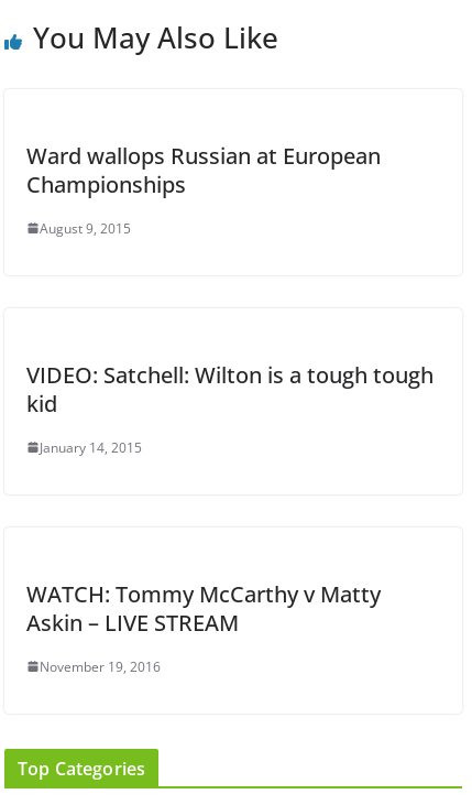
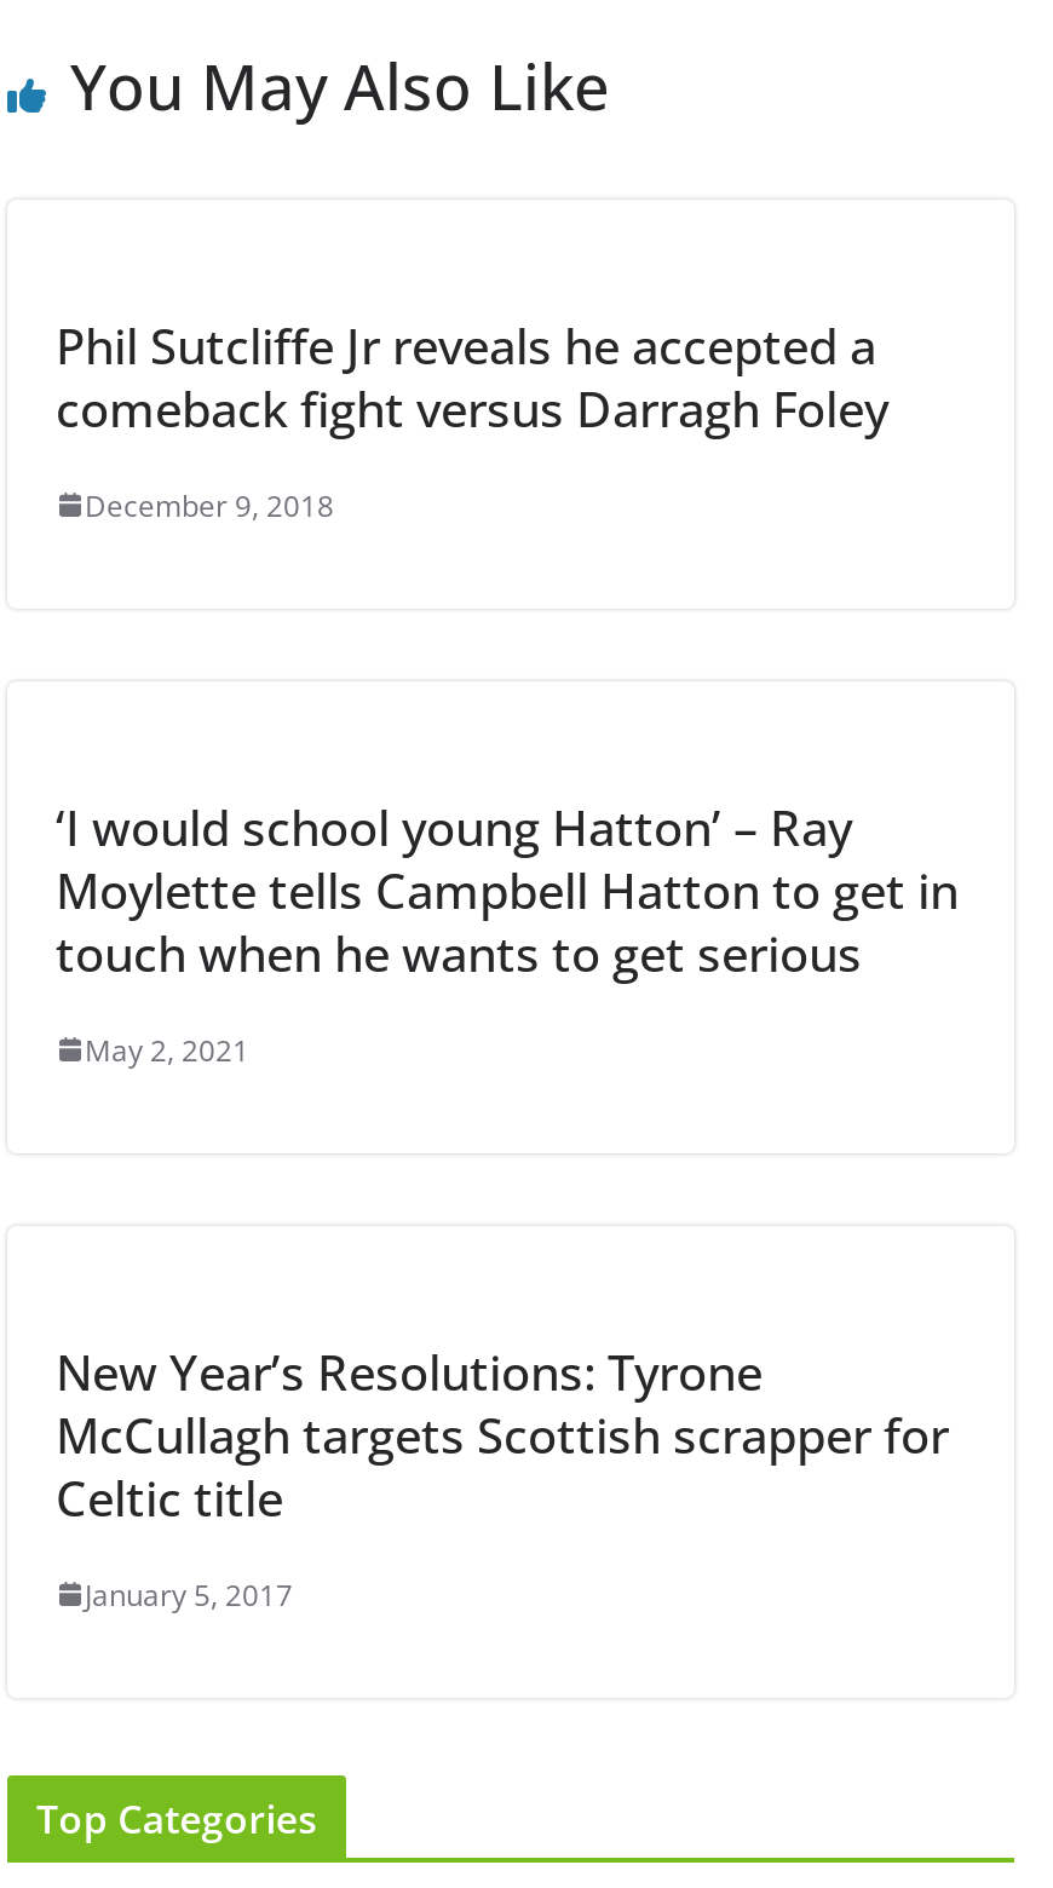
- Ward wallops Russian at European
- Championships
+ Phil Sutcliffe Jr reveals he accepted a
+ comeback fight versus Darragh Foley

- August 9, 2015
+ December 9, 2018

- VIDEO: Satchell: Wilton is a tough tough
- kid
+ ‘I would school young Hatton’ – Ray
+ Moylette tells Campbell Hatton to get in
+ touch when he wants to get serious

- January 14, 2015
+ May 2, 2021

- WATCH: Tommy McCarthy v Matty
- Askin – LIVE STREAM
+ New Year’s Resolutions: Tyrone
+ McCullagh targets Scottish scrapper for
+ Celtic title

- November 19, 2016
+ January 5, 2017
